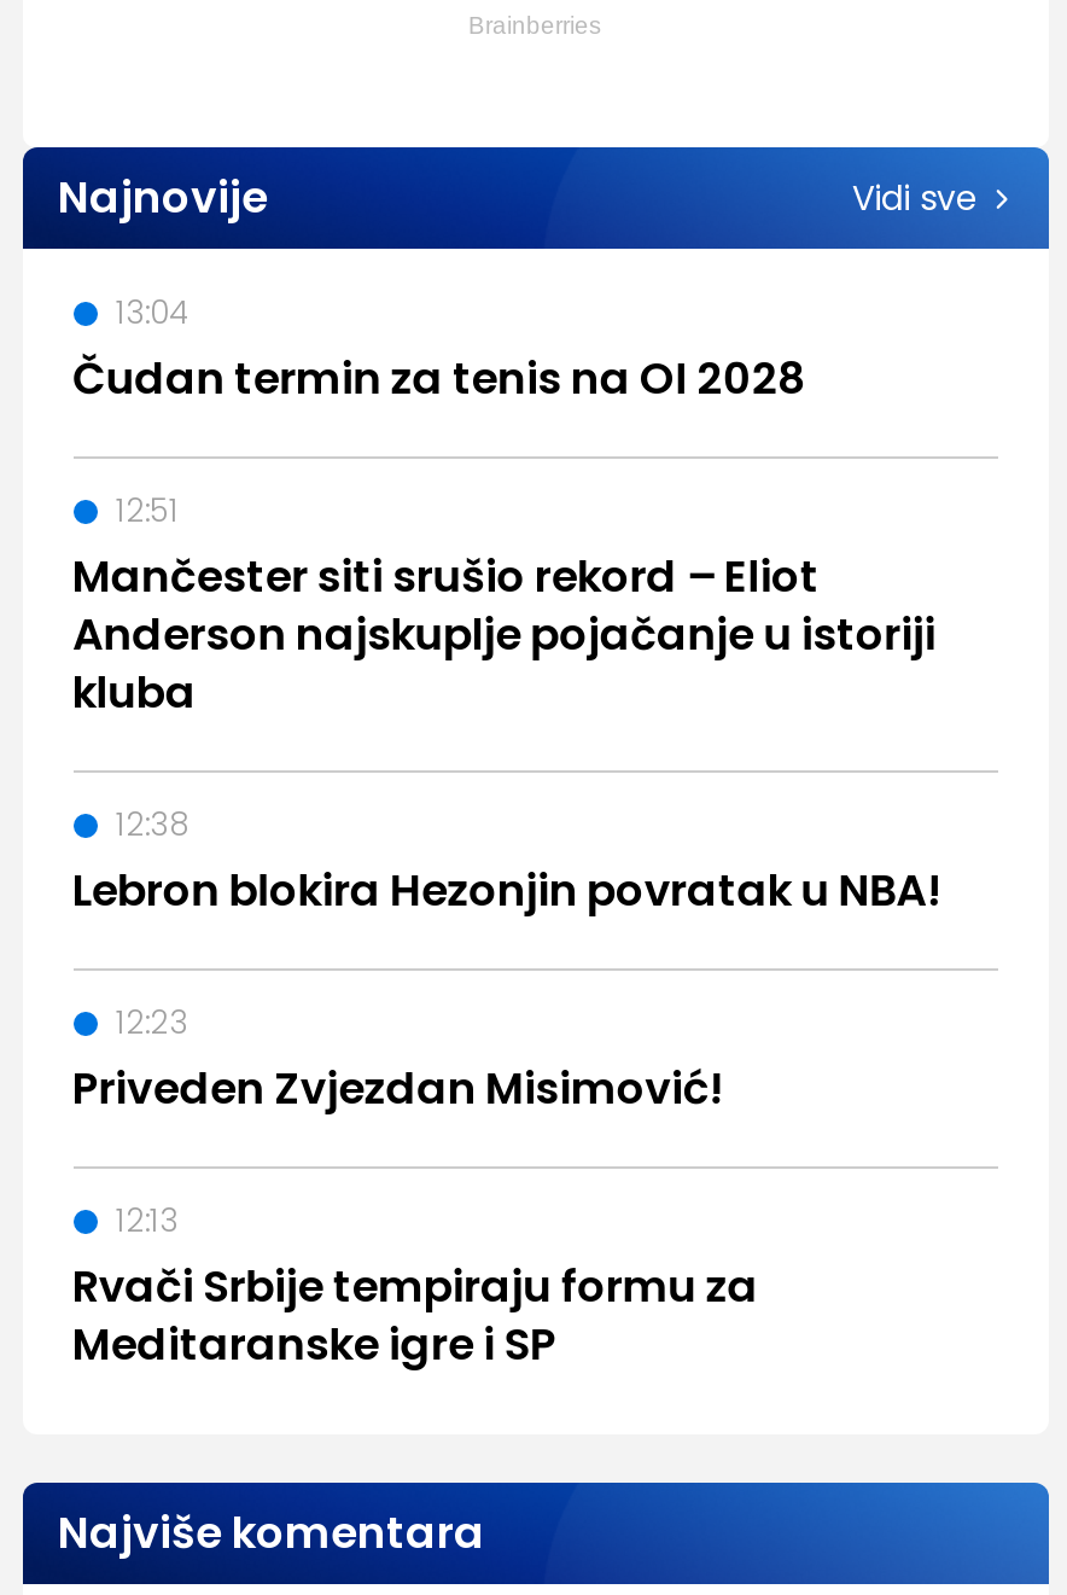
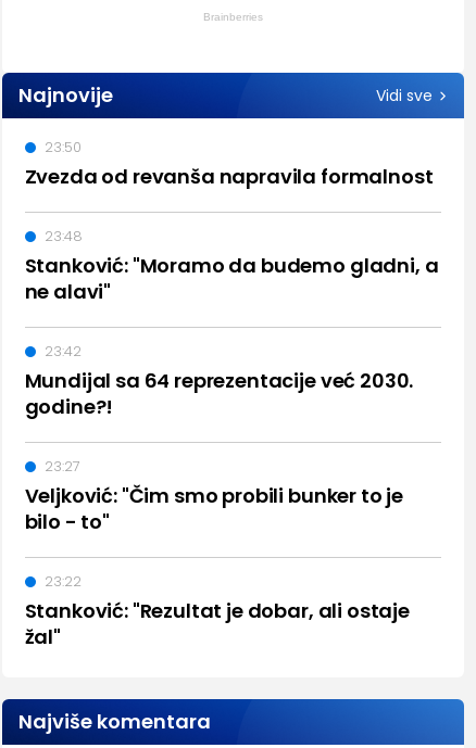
- 13:04
+ 23:50

- Čudan termin za tenis na OI 2028
+ Zvezda od revanša napravila formalnost

- 12:51
+ 23:48

- Mančester siti srušio rekord – Eliot
- Anderson najskuplje pojačanje u istoriji
- kluba
+ Stanković: "Moramo da budemo gladni, a
+ ne alavi"

- 12:38
+ 23:42

- Lebron blokira Hezonjin povratak u NBA!
+ Mundijal sa 64 reprezentacije već 2030.
+ godine?!

- 12:23
+ 23:27

- Priveden Zvjezdan Misimović!
+ Veljković: "Čim smo probili bunker to je
+ bilo - to"

- 12:13
+ 23:22

- Rvači Srbije tempiraju formu za
- Meditaranske igre i SP
+ Stanković: "Rezultat je dobar, ali ostaje
+ žal"
